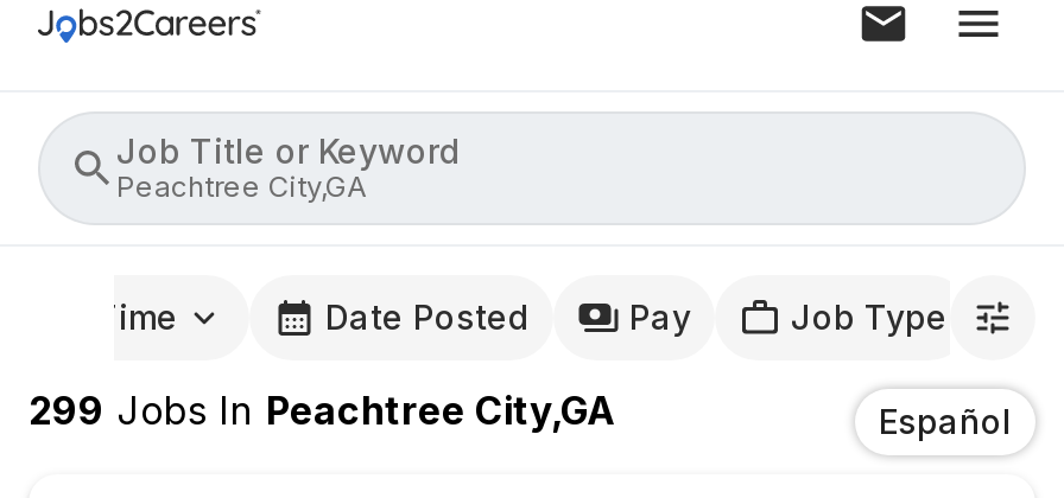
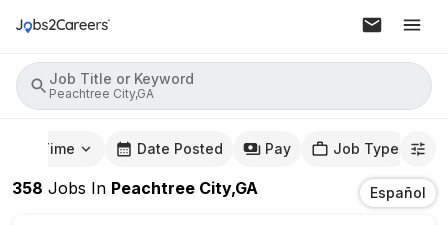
- 299 Jobs In Peachtree City,GA
+ 358 Jobs In Peachtree City,GA
